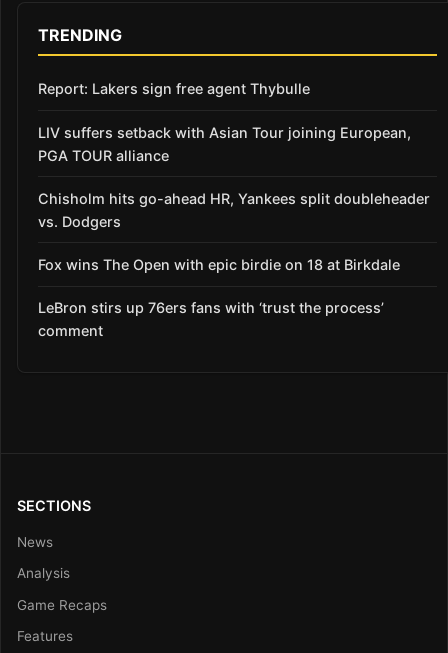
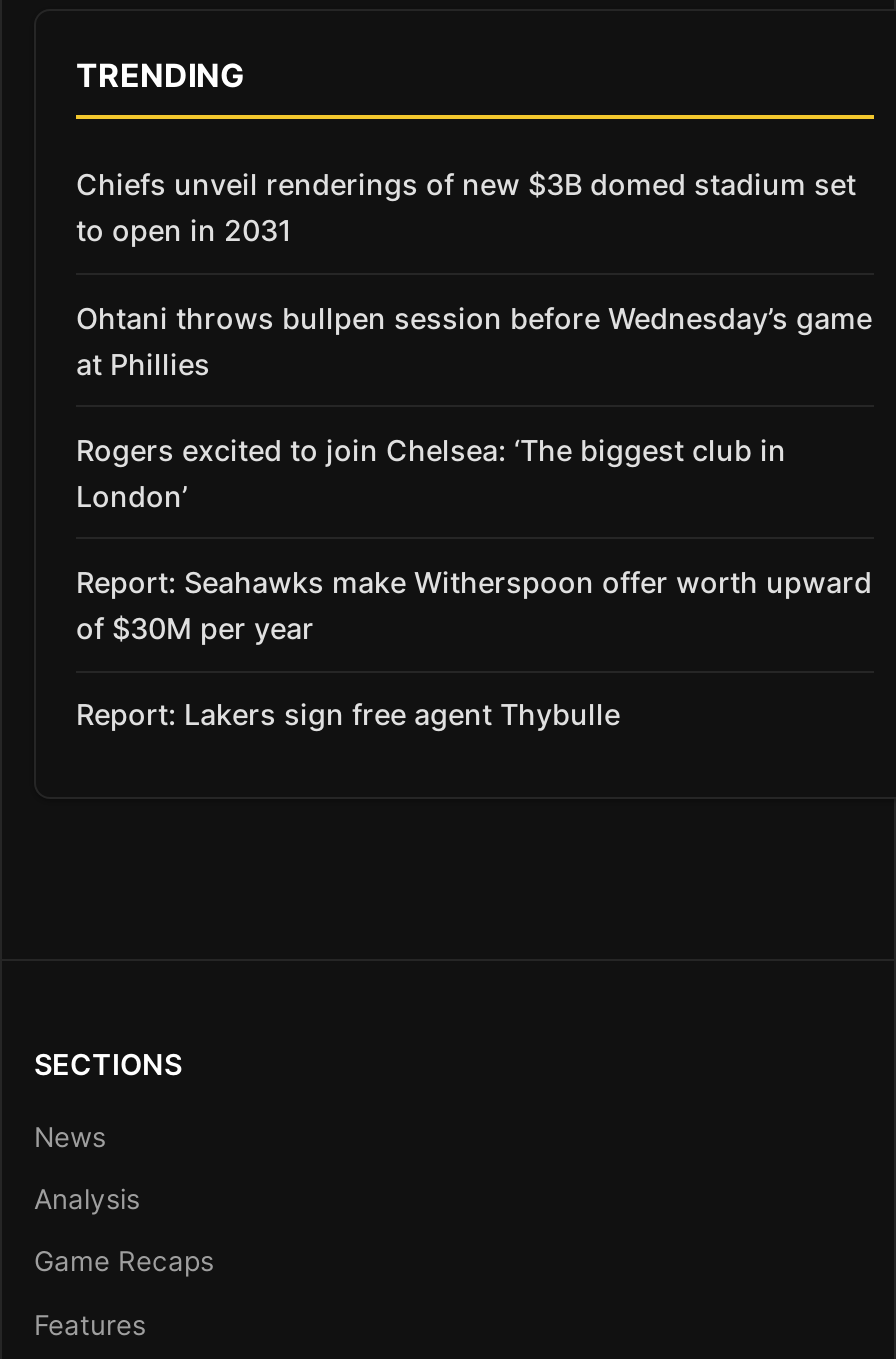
+ Chiefs unveil renderings of new $3B domed stadium set
+ to open in 2031
+ Ohtani throws bullpen session before Wednesday’s game
+ at Phillies
+ Rogers excited to join Chelsea: ‘The biggest club in
+ London’
+ Report: Seahawks make Witherspoon offer worth upward
+ of $30M per year

moved down: Report: Lakers sign free agent Thybulle

- LIV suffers setback with Asian Tour joining European,
- PGA TOUR alliance
- Chisholm hits go-ahead HR, Yankees split doubleheader
- vs. Dodgers
- Fox wins The Open with epic birdie on 18 at Birkdale
- LeBron stirs up 76ers fans with ‘trust the process’
- comment
